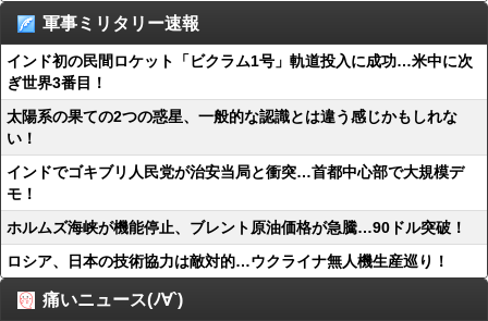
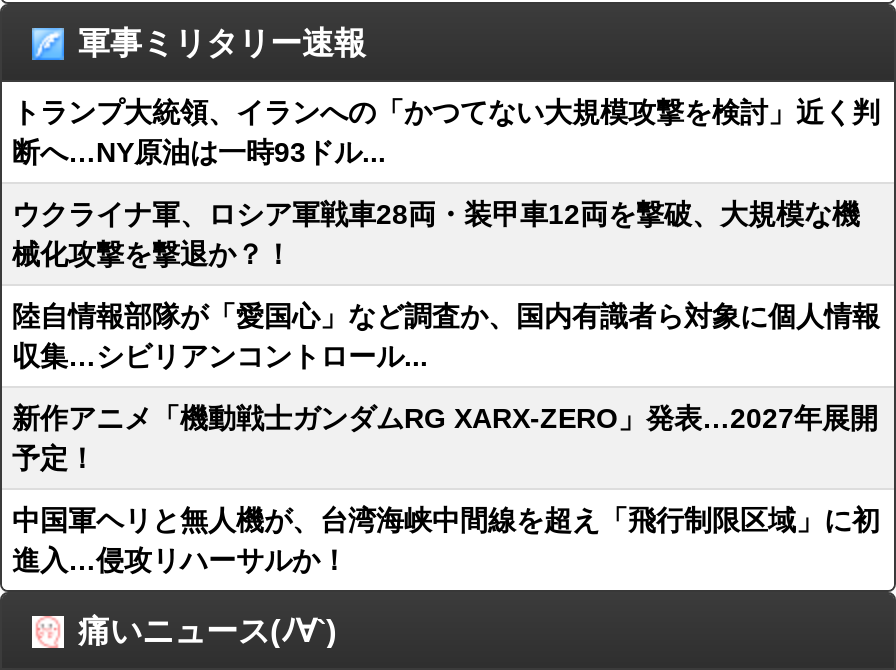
- インド初の民間ロケット「ビクラム1号」軌道投入に成功…米中に次
- ぎ世界3番目！
+ トランプ大統領、イランへの「かつてない大規模攻撃を検討」近く判
+ 断へ…NY原油は一時93ドル...

- 太陽系の果ての2つの惑星、一般的な認識とは違う感じかもしれな
- い！
+ ウクライナ軍、ロシア軍戦車28両・装甲車12両を撃破、大規模な機
+ 械化攻撃を撃退か？！

- インドでゴキブリ人民党が治安当局と衝突…首都中心部で大規模デ
- モ！
+ 陸自情報部隊が「愛国心」など調査か、国内有識者ら対象に個人情報
+ 収集…シビリアンコントロール...

- ホルムズ海峡が機能停止、ブレント原油価格が急騰…90ドル突破！
+ 新作アニメ「機動戦士ガンダムRG XARX-ZERO」発表…2027年展開
+ 予定！

- ロシア、日本の技術協力は敵対的…ウクライナ無人機生産巡り！
+ 中国軍ヘリと無人機が、台湾海峡中間線を超え「飛行制限区域」に初
+ 進入…侵攻リハーサルか！
